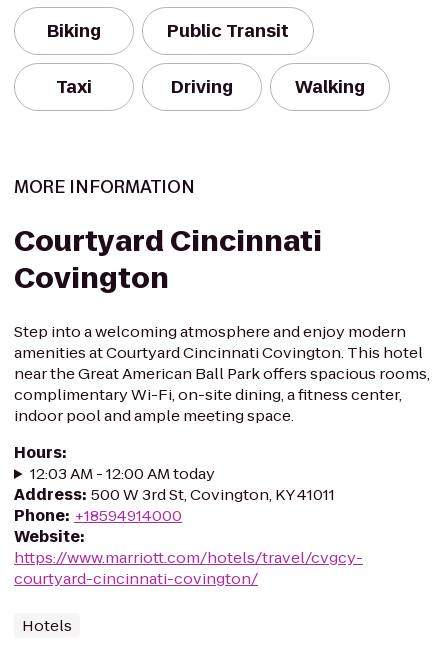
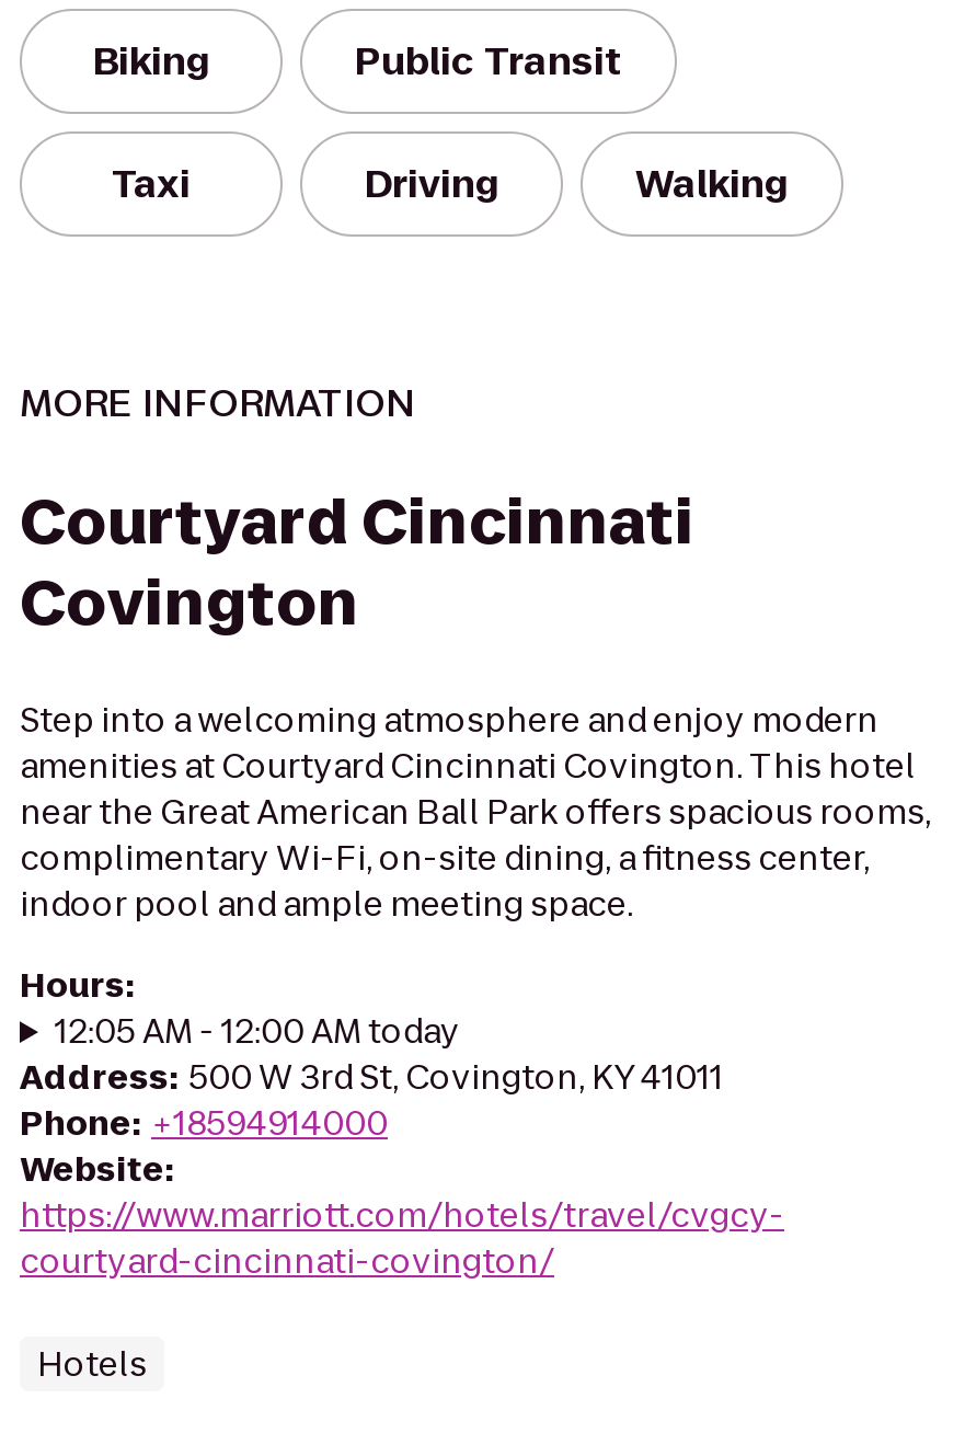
- 12:03 AM - 12:00 AM today
+ 12:05 AM - 12:00 AM today
